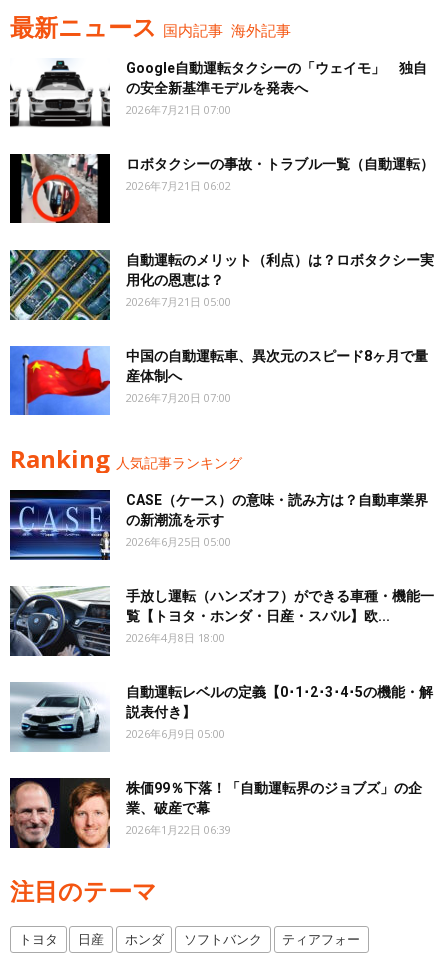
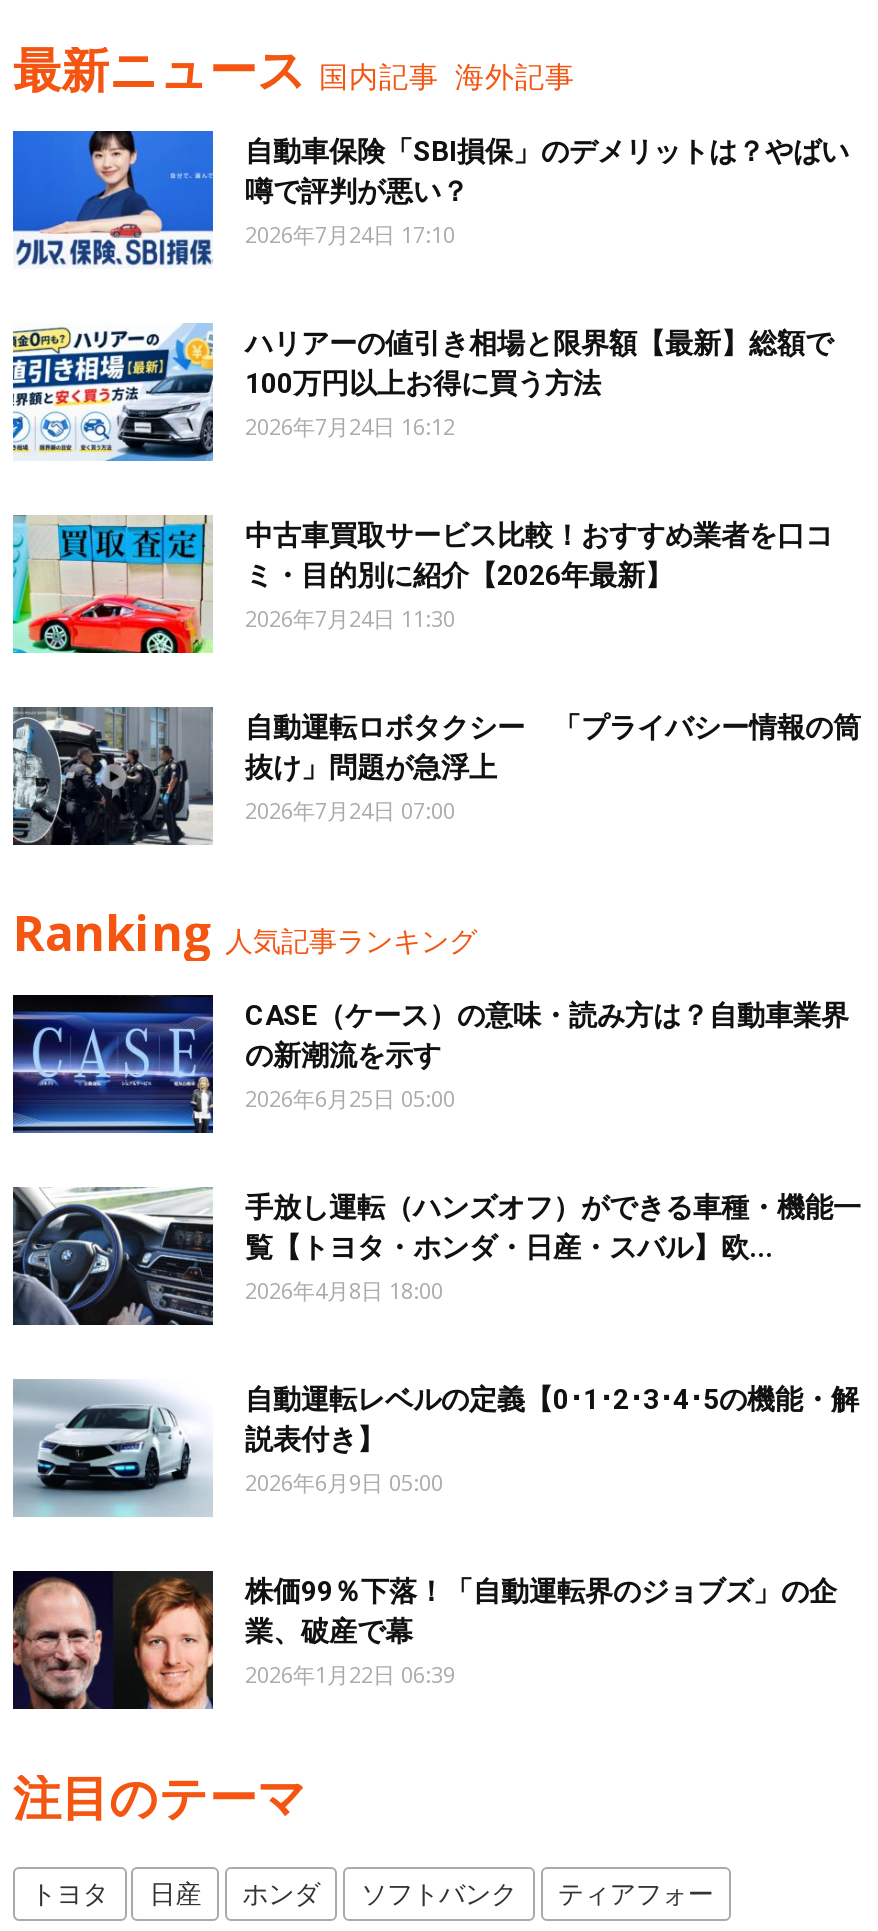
- [image]
- Google自動運転タクシーの「ウェイモ」 独自
- の安全新基準モデルを発表へ
- 2026年7月21日 07:00
+ [image]
+ 自動車保険「SBI損保」のデメリットは？やばい
+ 噂で評判が悪い？
+ 2026年7月24日 17:10

- [image]
- ロボタクシーの事故・トラブル一覧（自動運転）
- 2026年7月21日 06:02
+ [image]
+ ハリアーの値引き相場と限界額【最新】総額で
+ 100万円以上お得に買う方法
+ 2026年7月24日 16:12

- [image]
- 自動運転のメリット（利点）は？ロボタクシー実
- 用化の恩恵は？
- 2026年7月21日 05:00
+ [image]
+ 中古車買取サービス比較！おすすめ業者を口コ
+ ミ・目的別に紹介【2026年最新】
+ 2026年7月24日 11:30

- [image]
- 中国の自動運転車、異次元のスピード8ヶ月で量
- 産体制へ
- 2026年7月20日 07:00
+ [image]
+ 自動運転ロボタクシー 「プライバシー情報の筒
+ 抜け」問題が急浮上
+ 2026年7月24日 07:00
